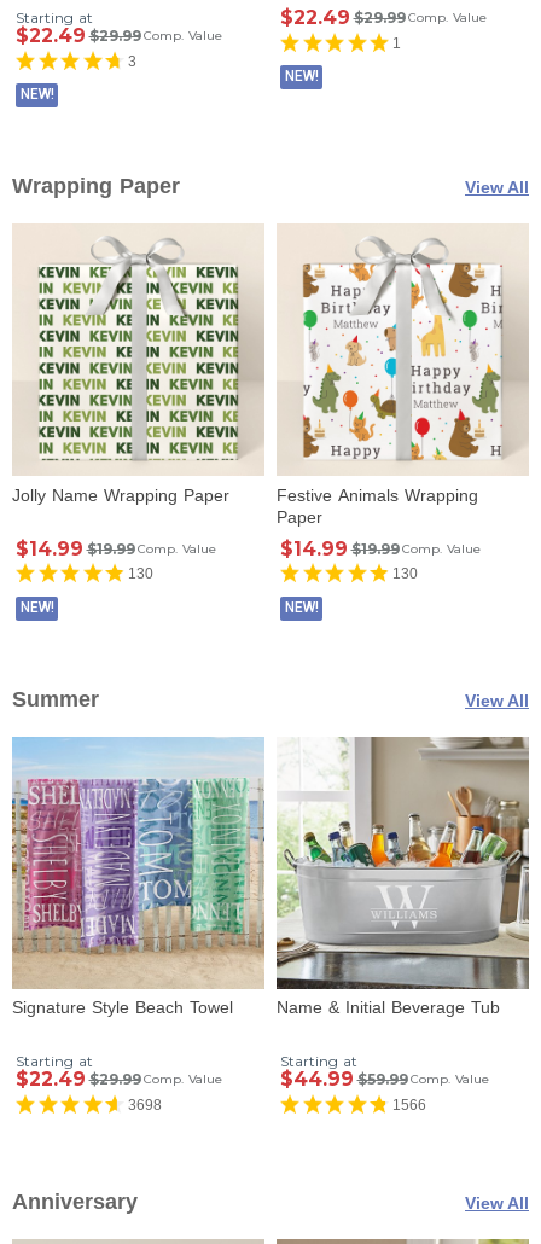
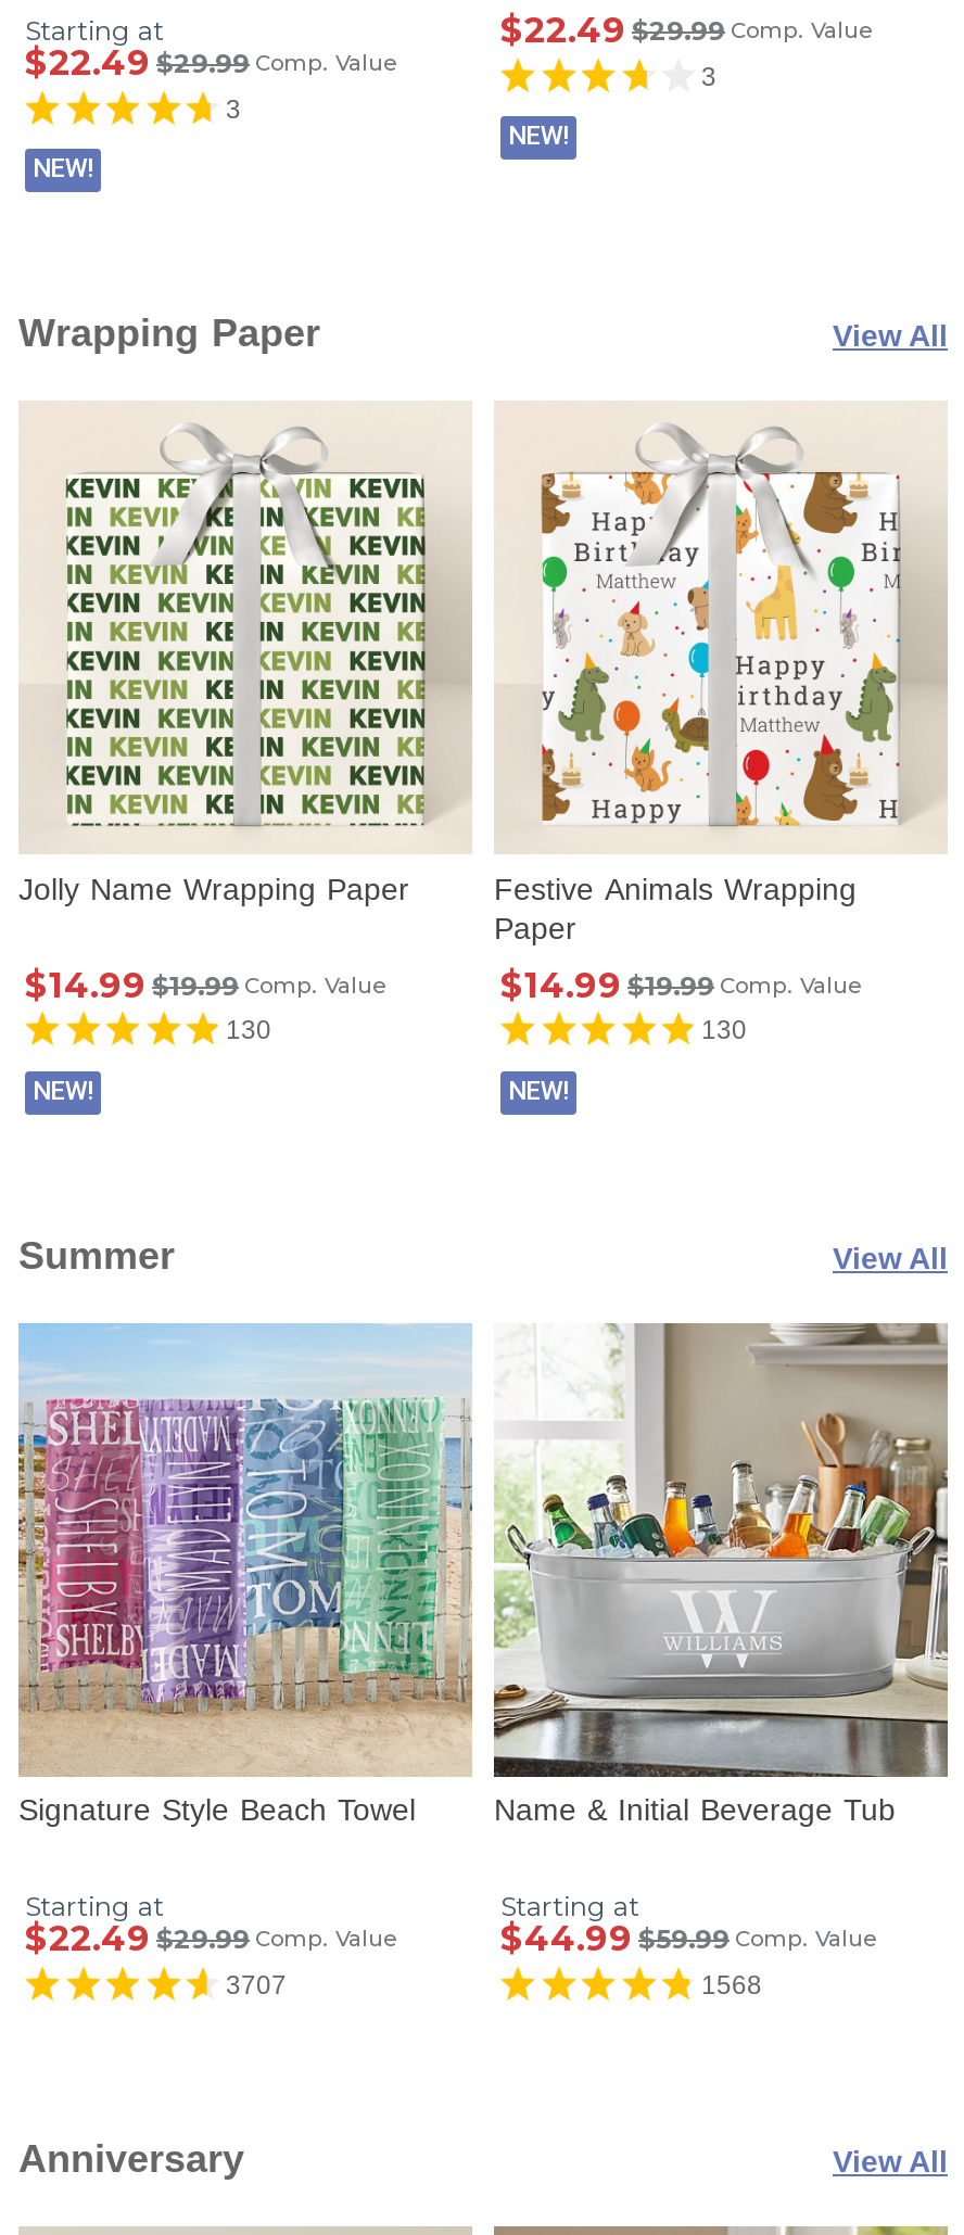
- 1
+ 3

- 3698
+ 3707

- 1566
+ 1568
